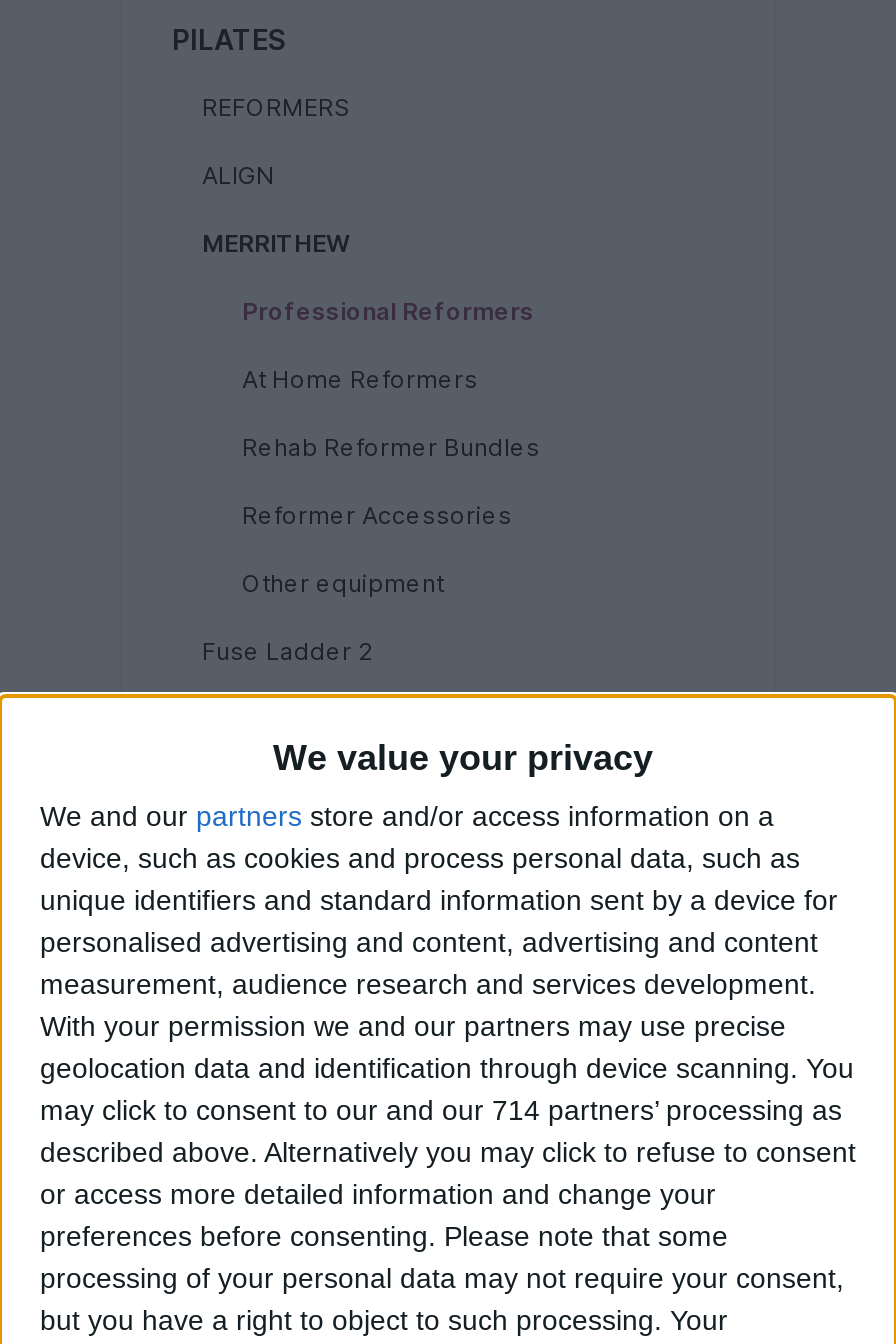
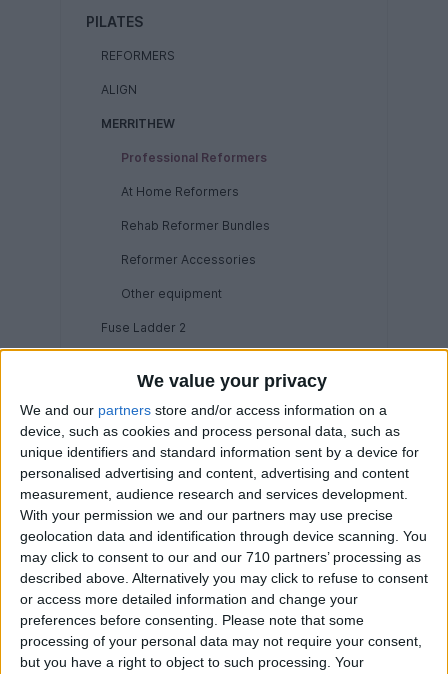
- may click to consent to our and our 714 partners’ processing as
+ may click to consent to our and our 710 partners’ processing as
